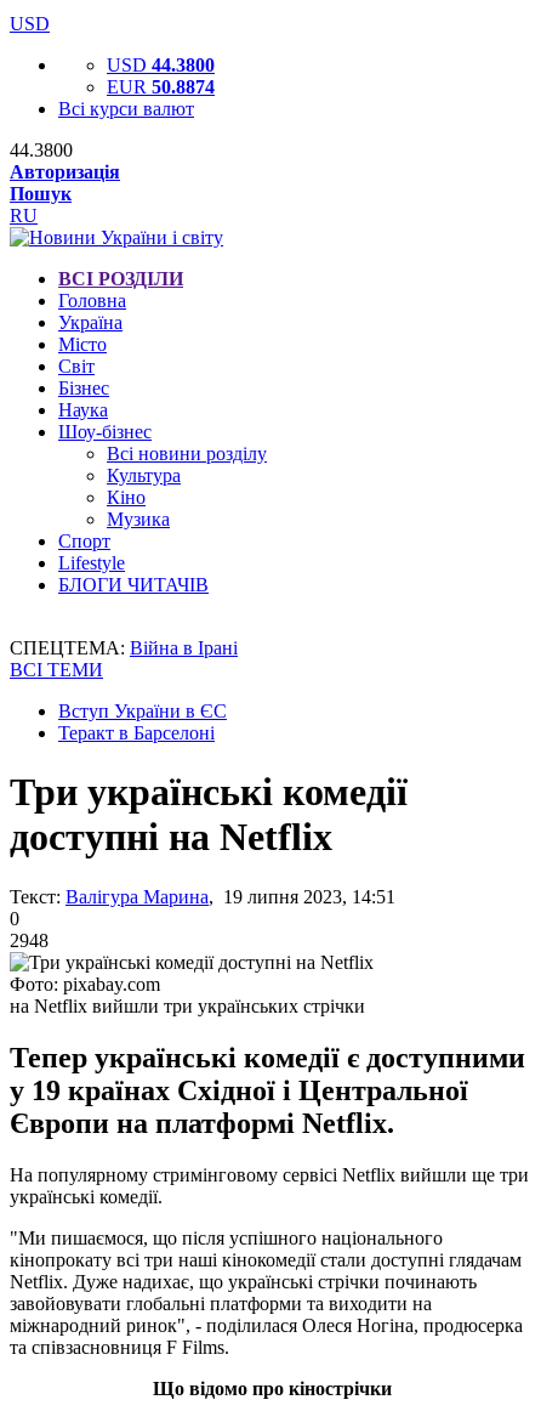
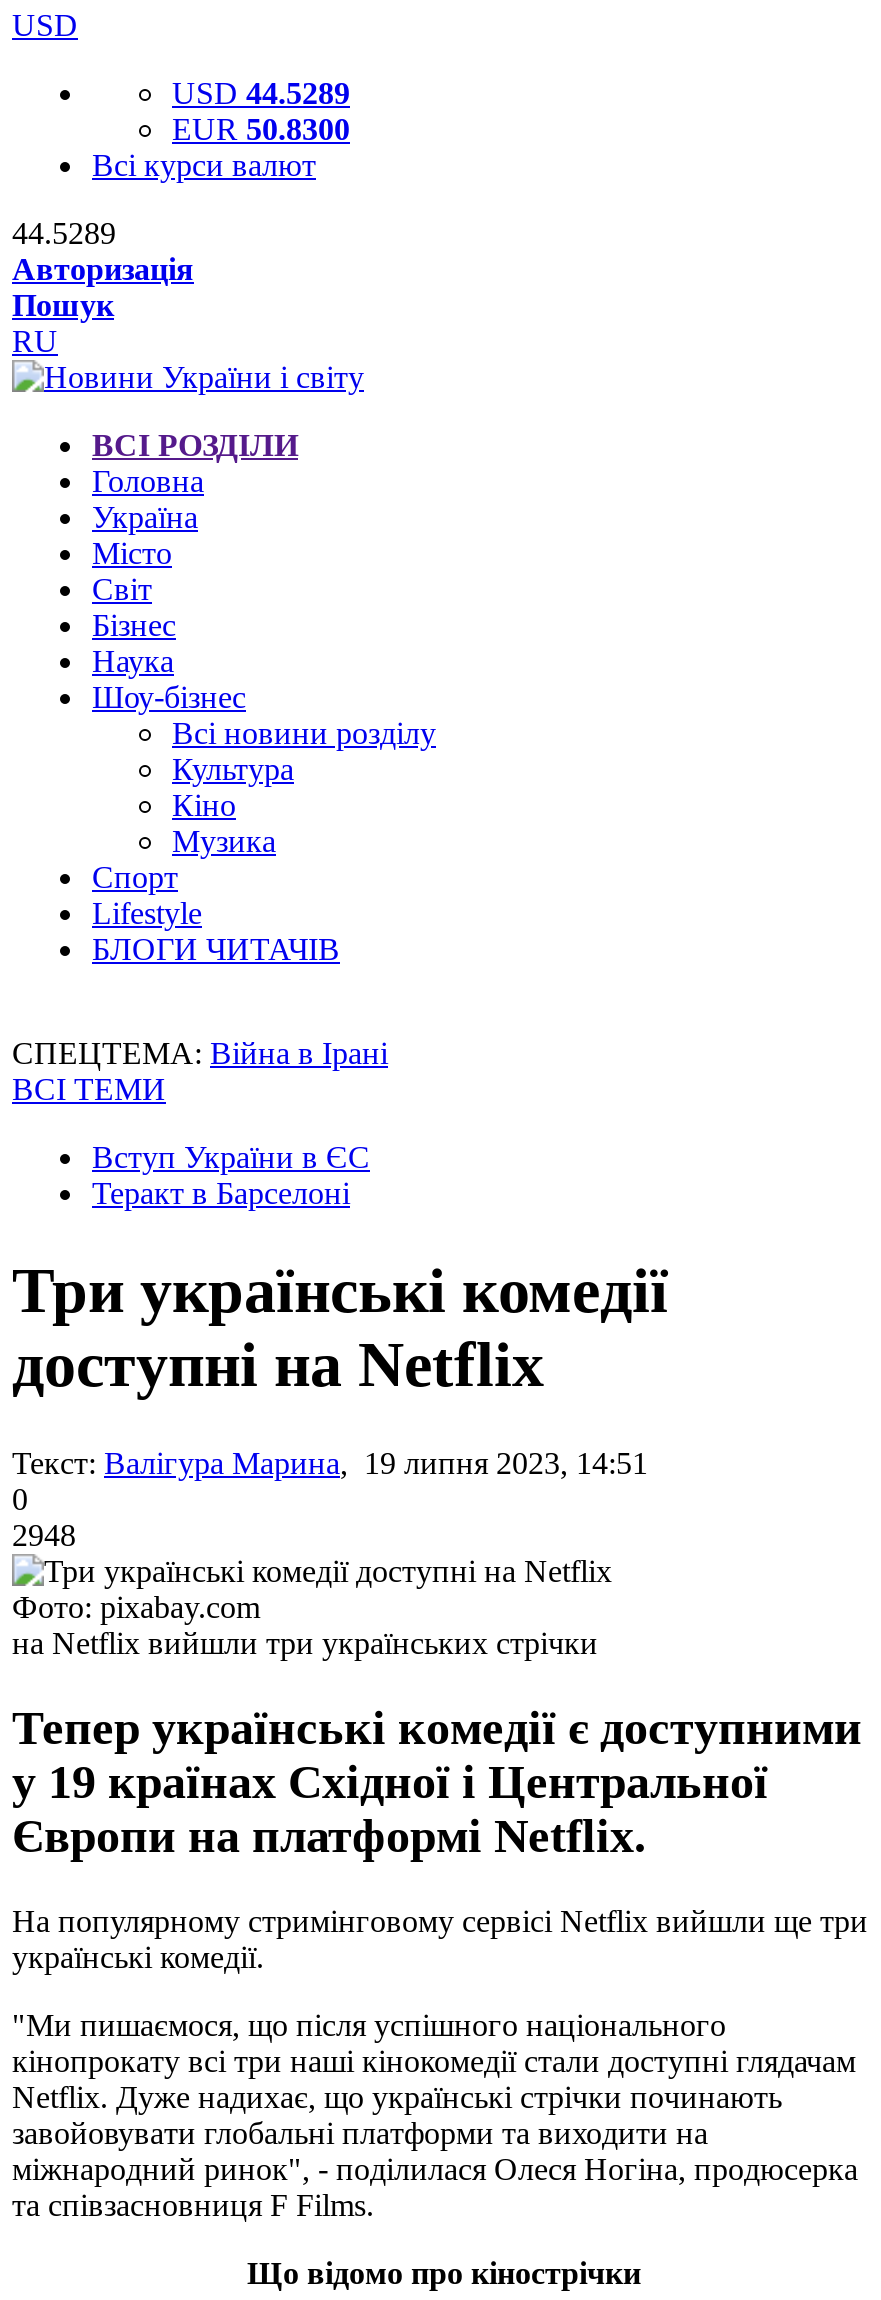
- USD 44.3800
+ USD 44.5289

- EUR 50.8874
+ EUR 50.8300

- 44.3800
+ 44.5289
